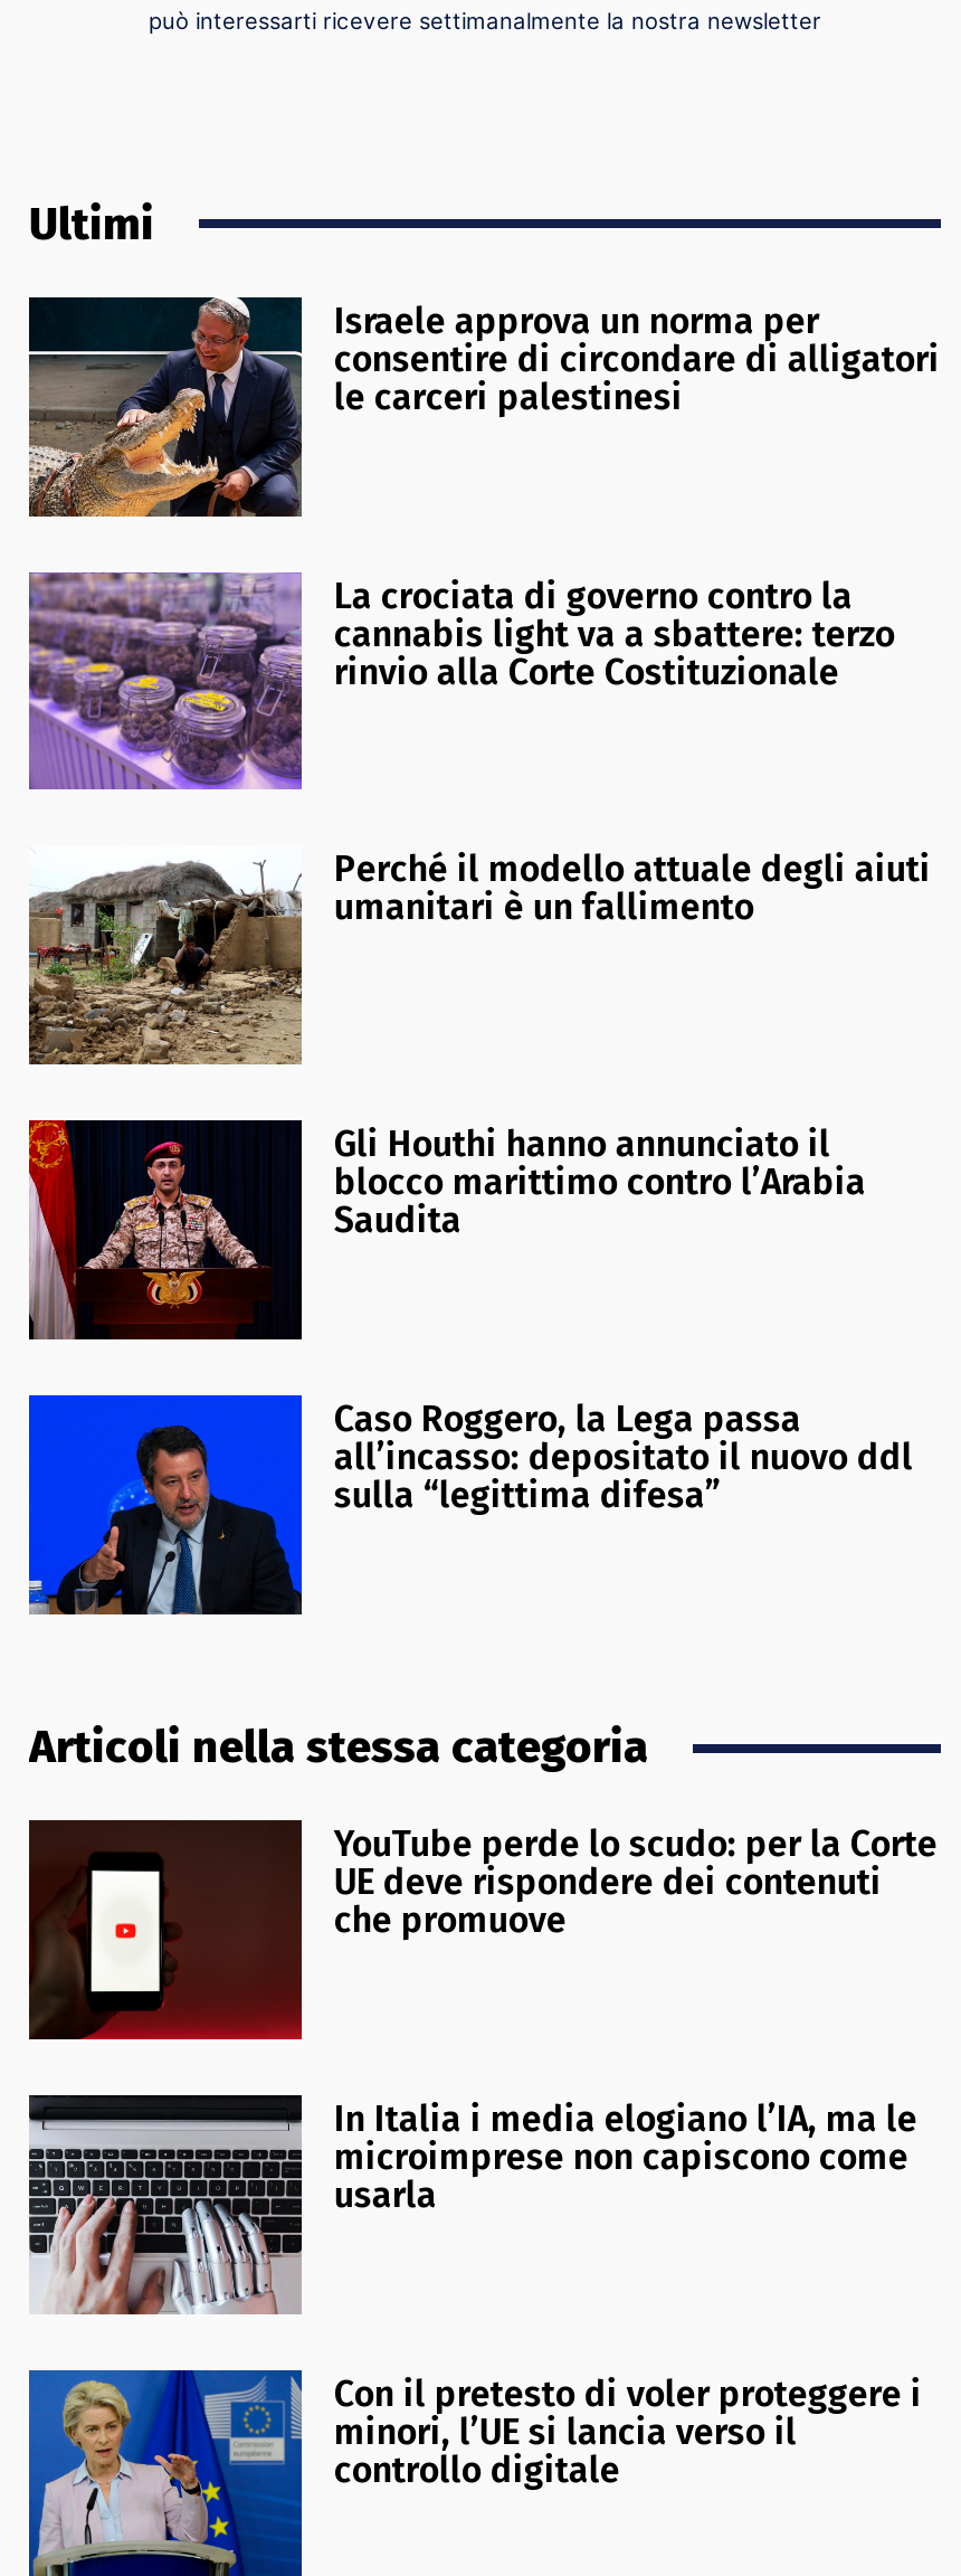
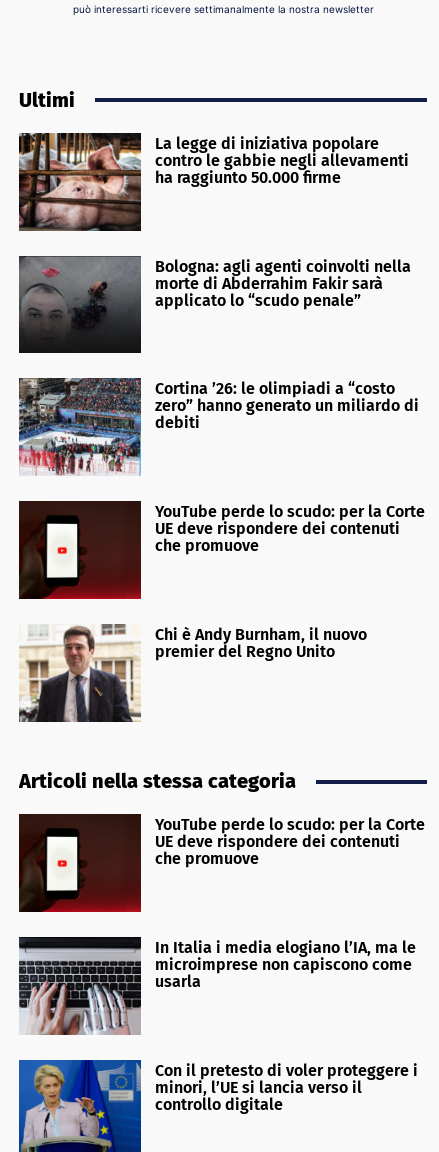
- [image]
- Israele approva un norma per
- consentire di circondare di alligatori
- le carceri palestinesi
+ [image]
+ La legge di iniziativa popolare
+ contro le gabbie negli allevamenti
+ ha raggiunto 50.000 firme

- [image]
- La crociata di governo contro la
- cannabis light va a sbattere: terzo
- rinvio alla Corte Costituzionale
+ [image]
+ Bologna: agli agenti coinvolti nella
+ morte di Abderrahim Fakir sarà
+ applicato lo “scudo penale”

- [image]
- Perché il modello attuale degli aiuti
- umanitari è un fallimento
+ [image]
+ Cortina ’26: le olimpiadi a “costo
+ zero” hanno generato un miliardo di
+ debiti

- [image]
- Gli Houthi hanno annunciato il
- blocco marittimo contro l’Arabia
- Saudita
+ [image]
+ YouTube perde lo scudo: per la Corte
+ UE deve rispondere dei contenuti
+ che promuove

- [image]
- Caso Roggero, la Lega passa
- all’incasso: depositato il nuovo ddl
- sulla “legittima difesa”
+ [image]
+ Chi è Andy Burnham, il nuovo
+ premier del Regno Unito
